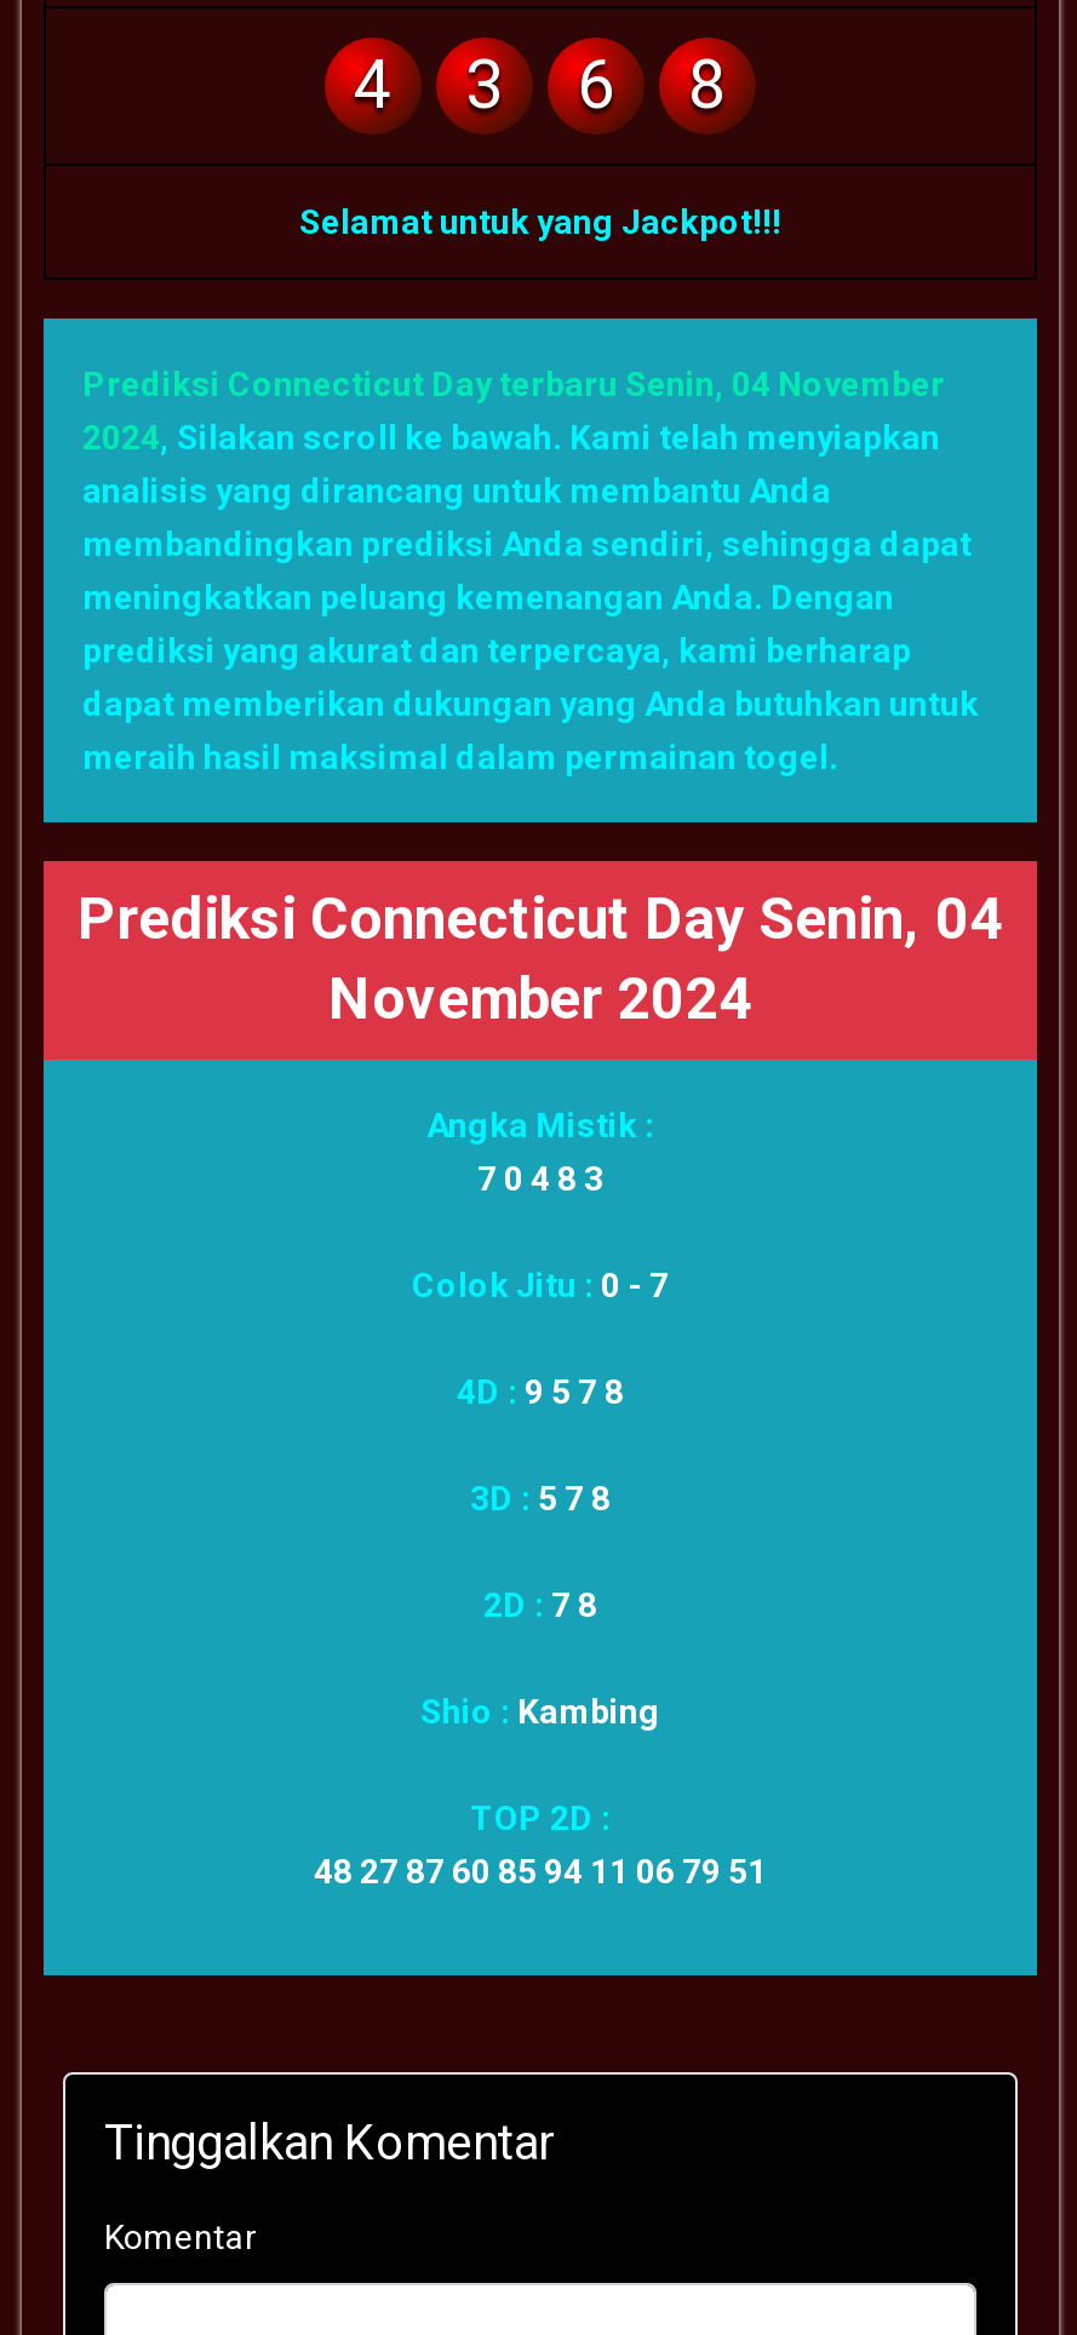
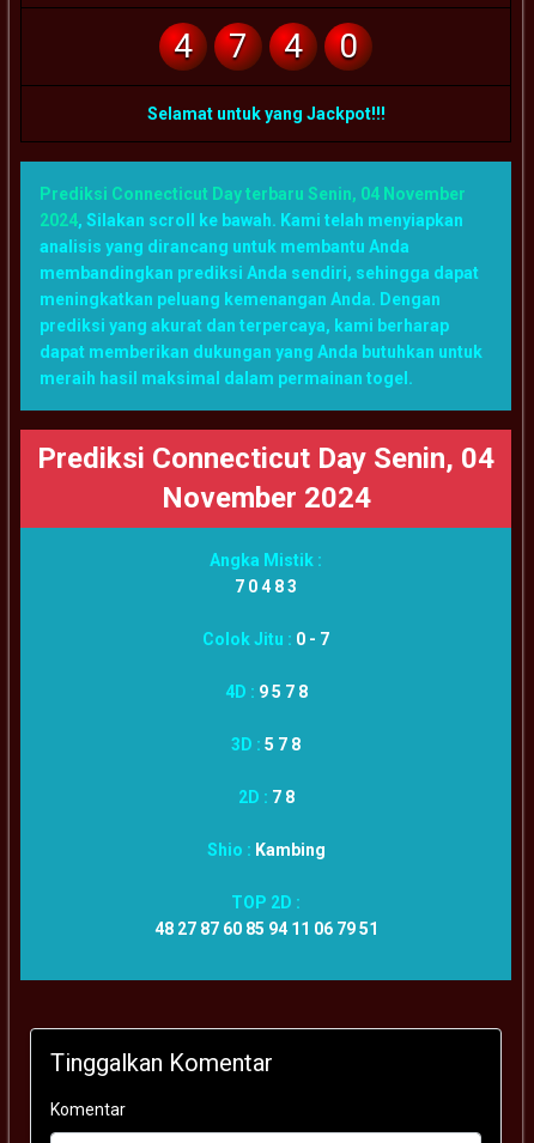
- 3
+ 7

- 6
+ 4

- 8
+ 0
